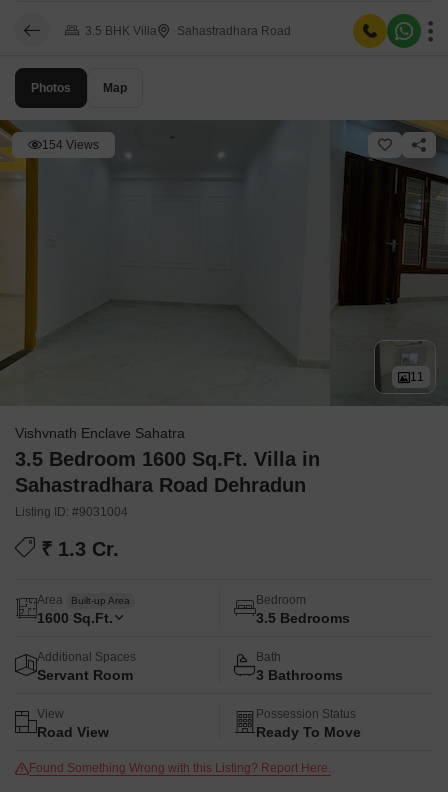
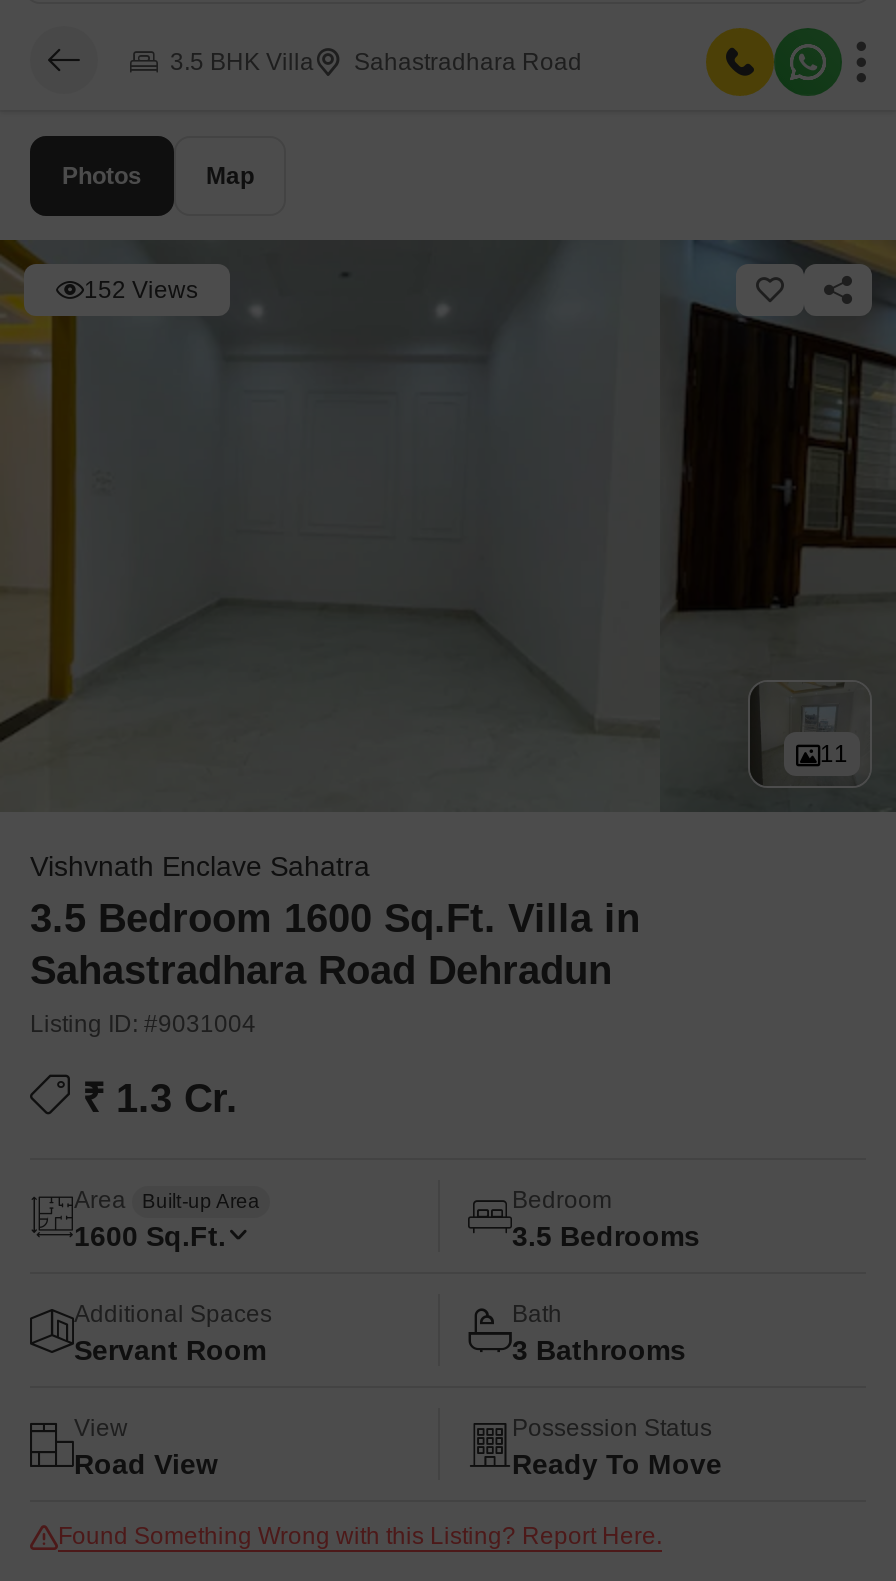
- 154 Views
+ 152 Views
